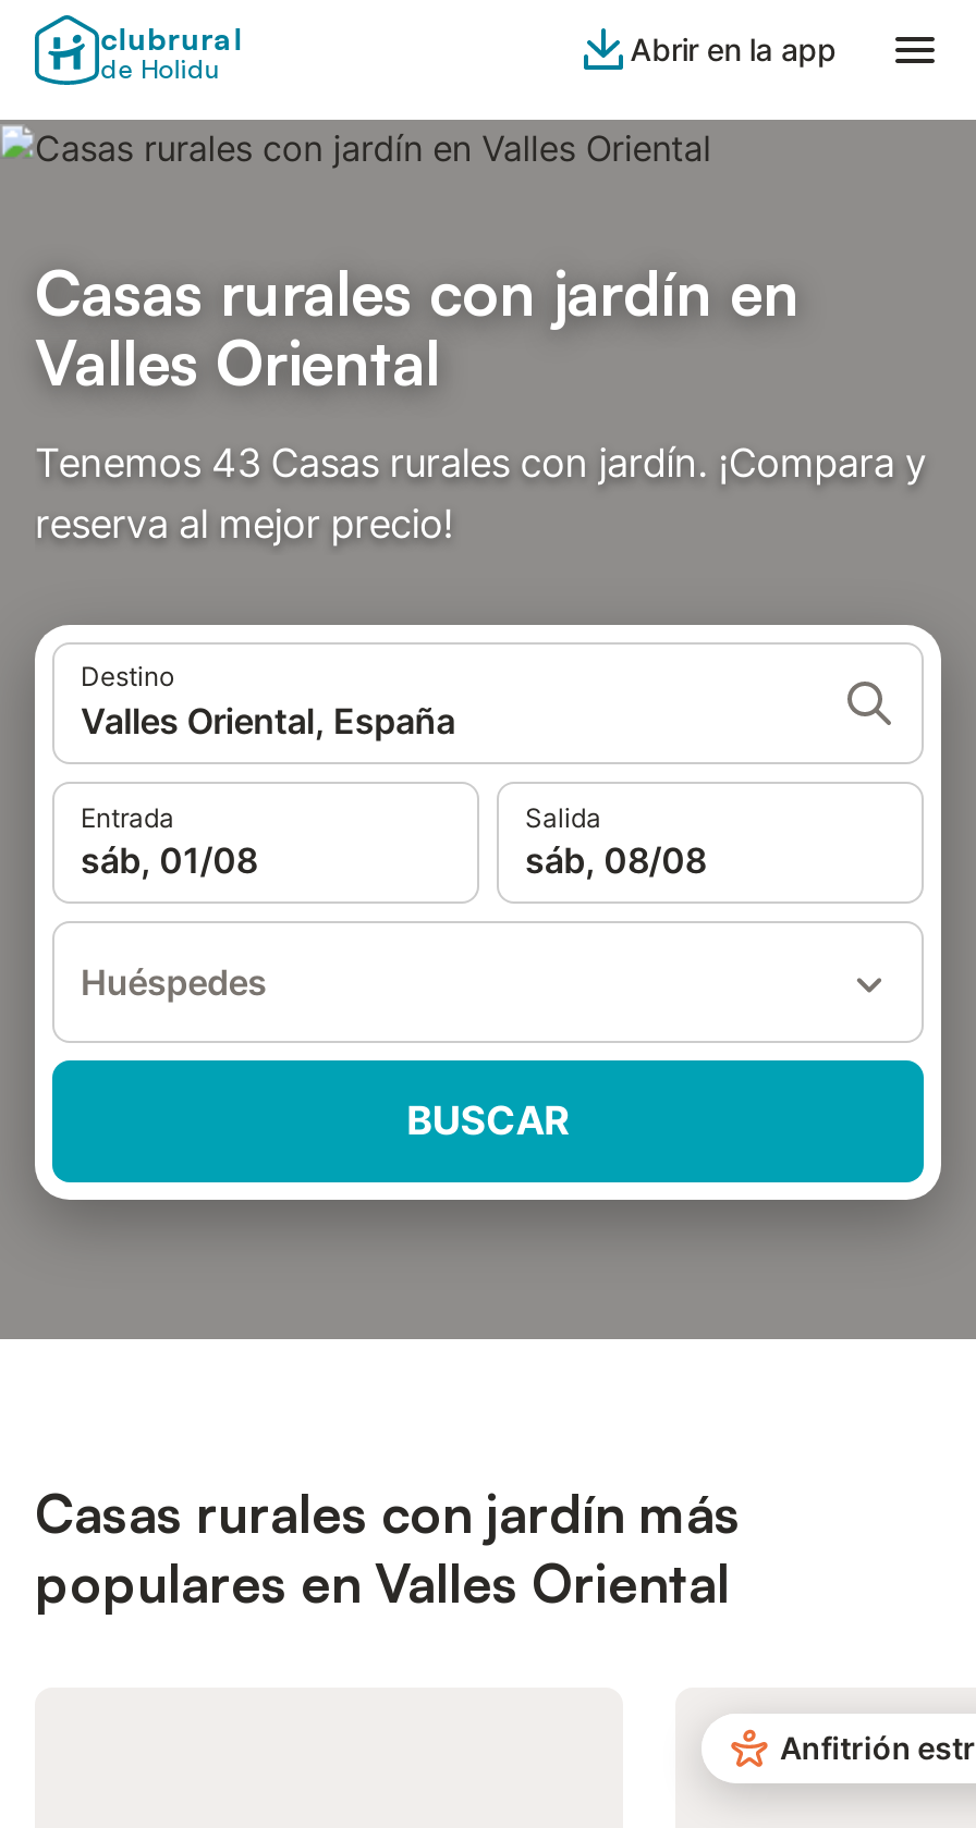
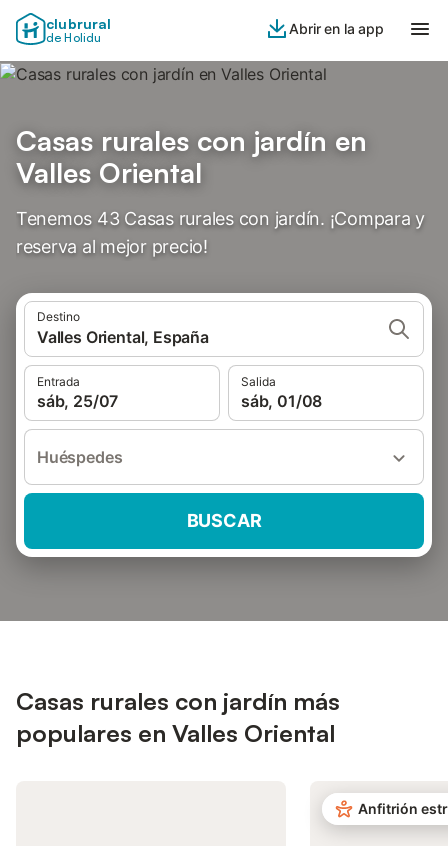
- sáb, 01/08
+ sáb, 25/07

- sáb, 08/08
+ sáb, 01/08
